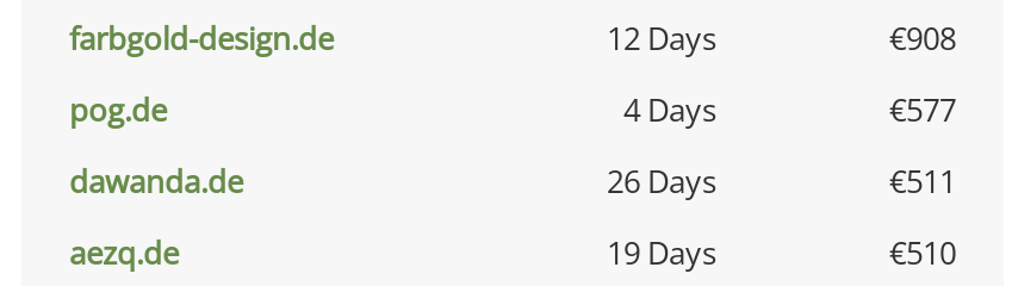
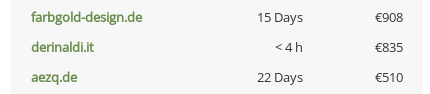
- 12 Days
+ 15 Days

- pog.de
- 4 Days
- €577
- dawanda.de
- 26 Days
- €511
+ derinaldi.it
+ < 4 h
+ €835

- 19 Days
+ 22 Days
